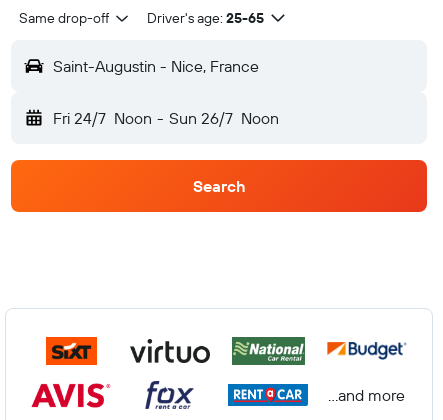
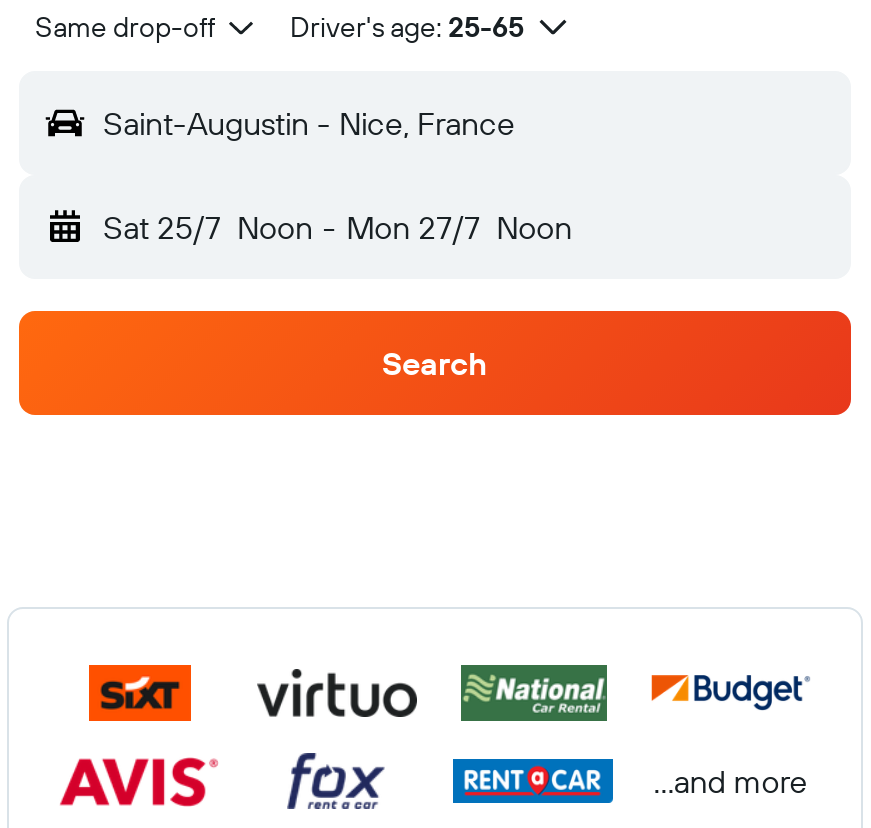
- Fri 24/7 Noon - Sun 26/7 Noon
+ Sat 25/7 Noon - Mon 27/7 Noon
